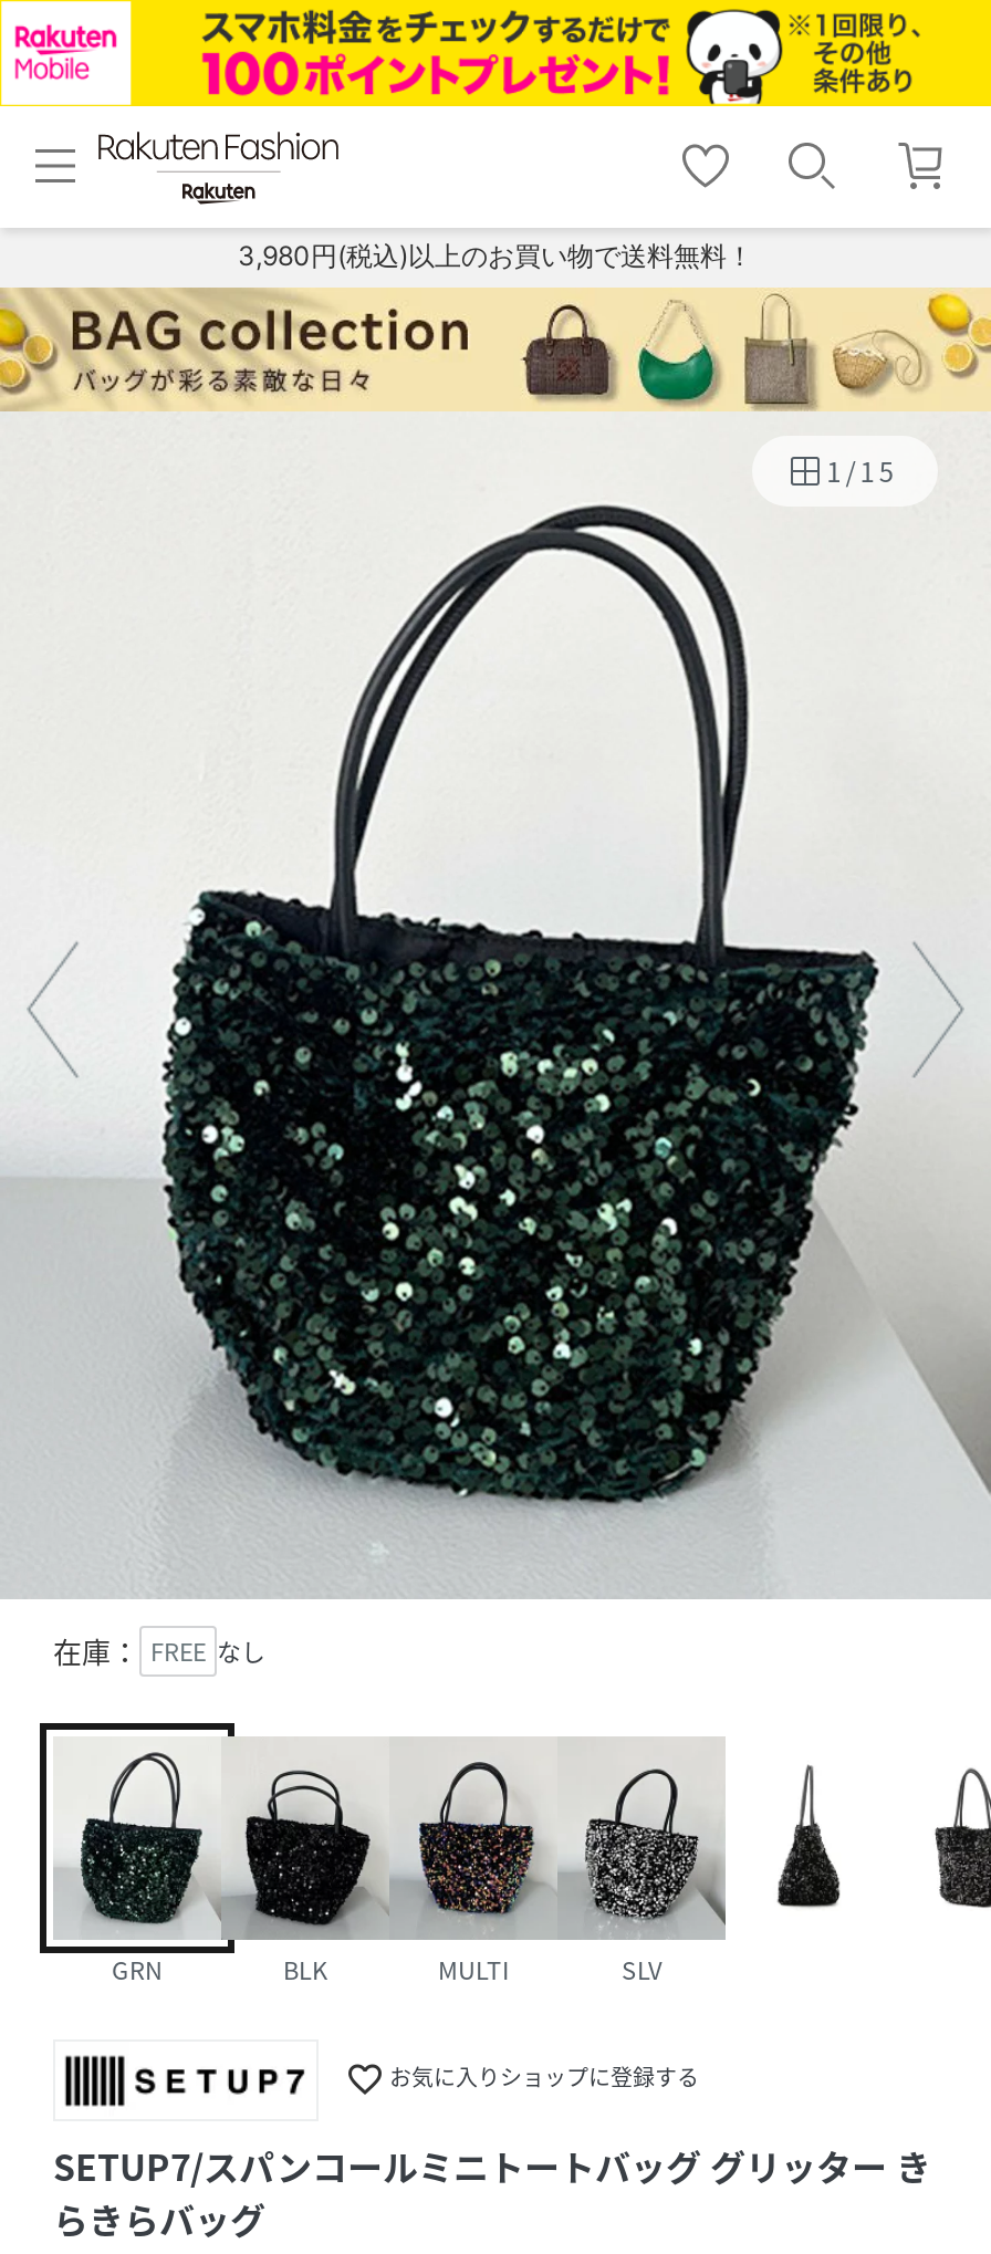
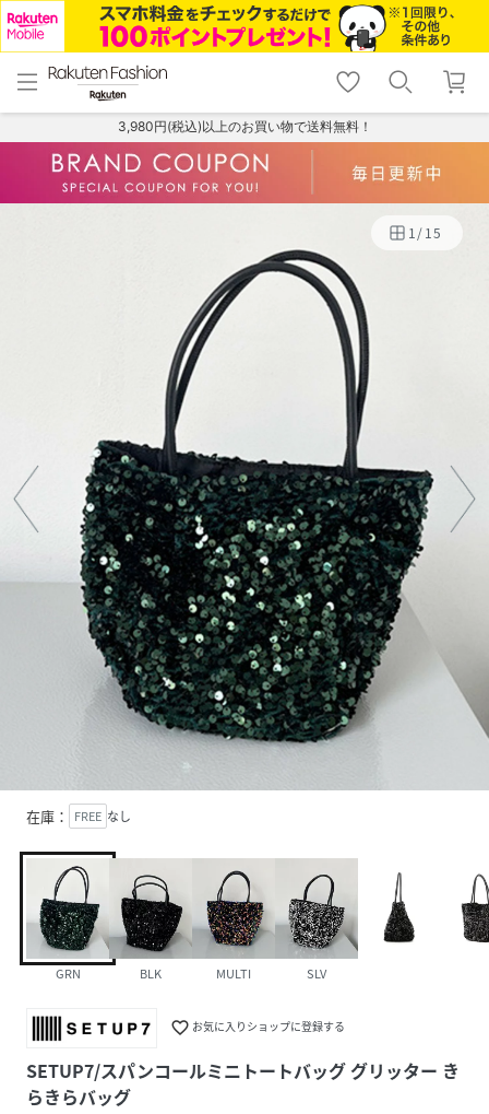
- [image]
+ [image]
